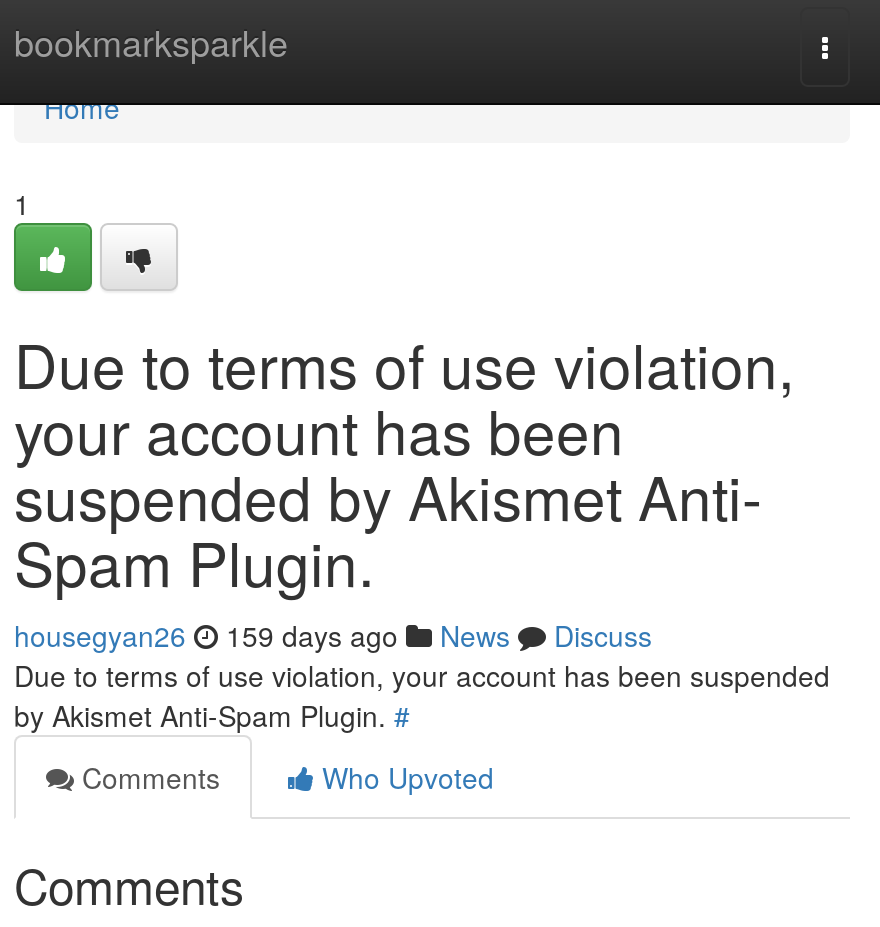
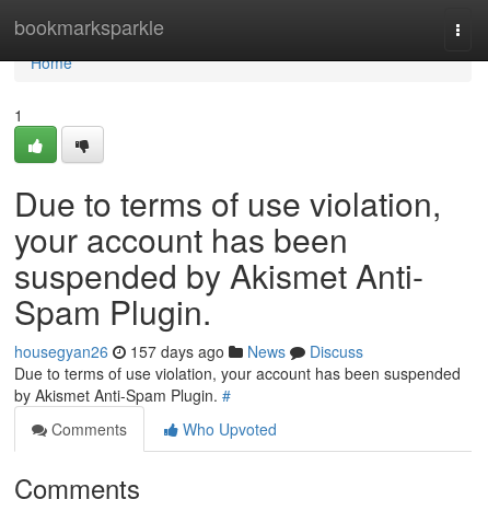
- housegyan26 159 days ago News Discuss
+ housegyan26 157 days ago News Discuss
